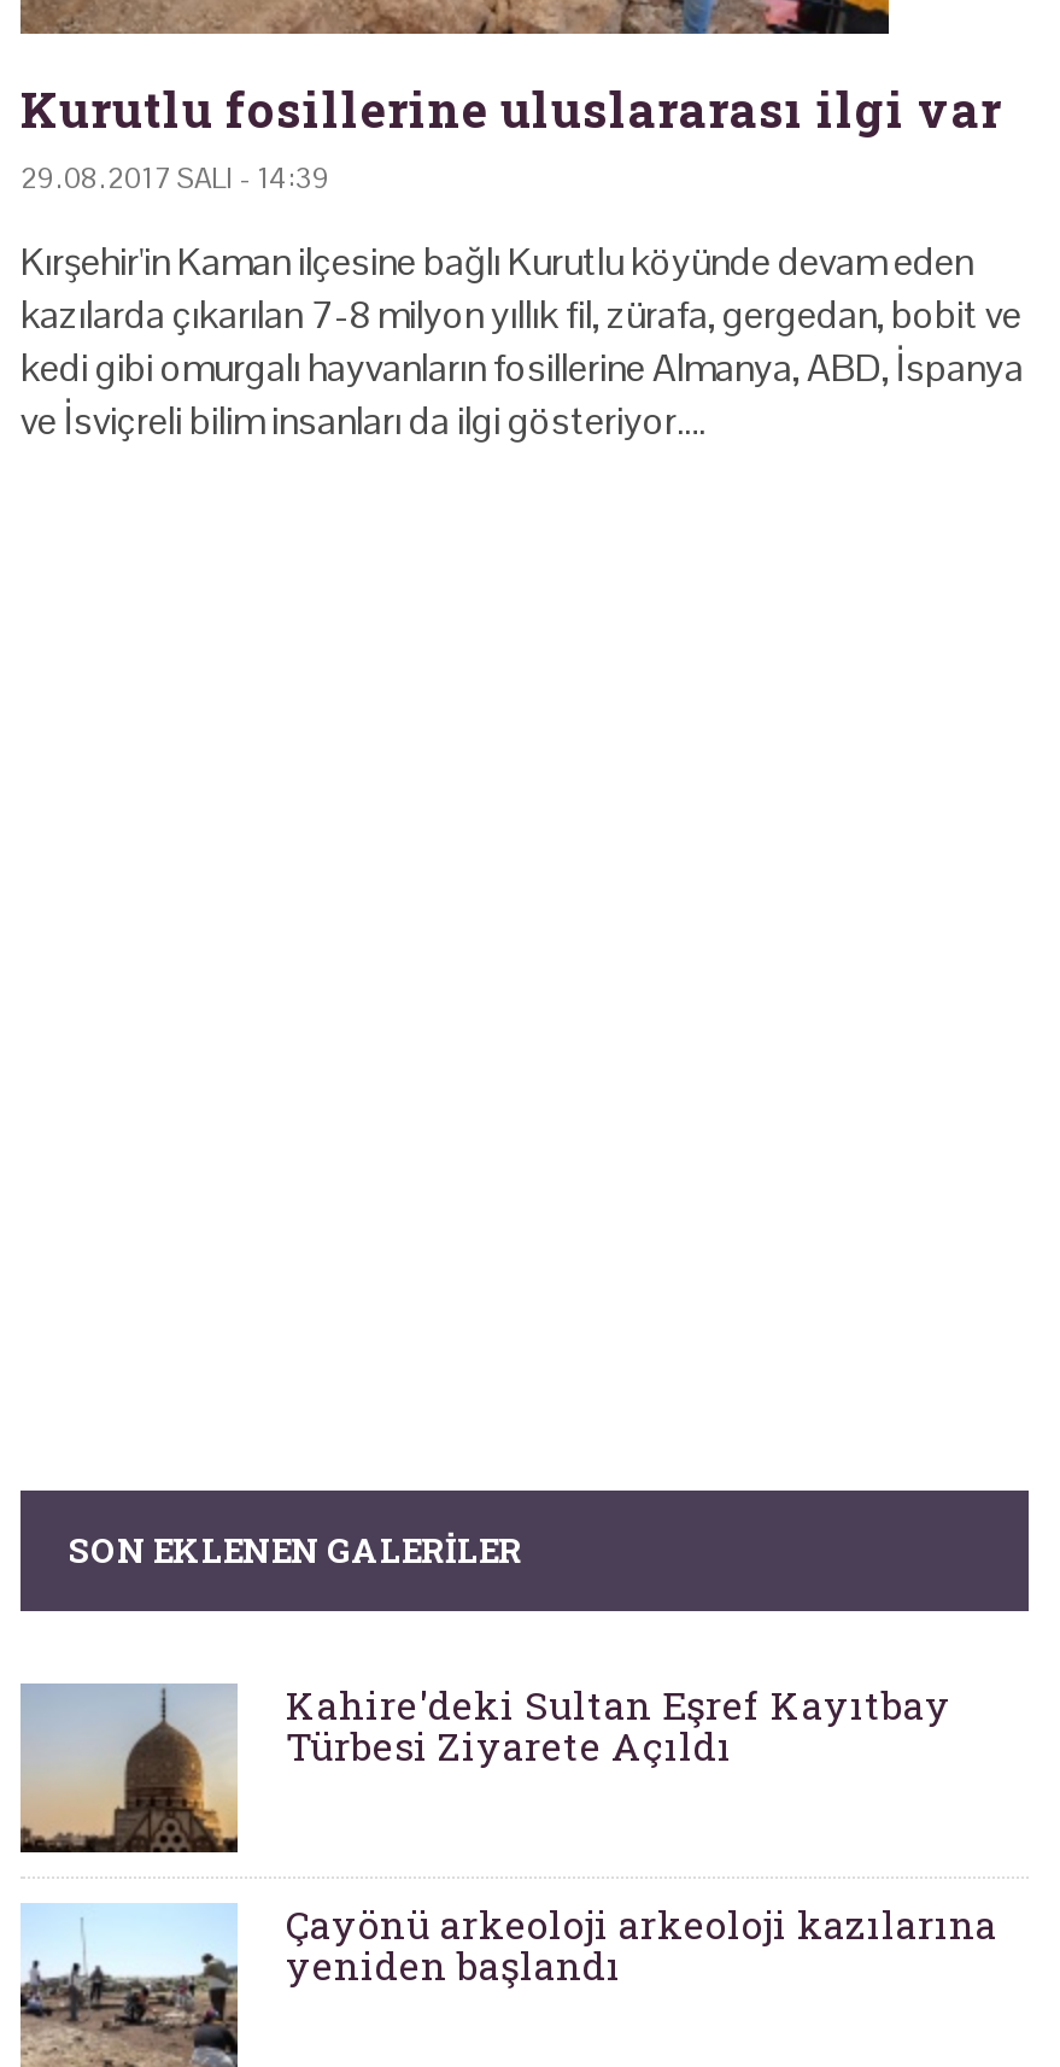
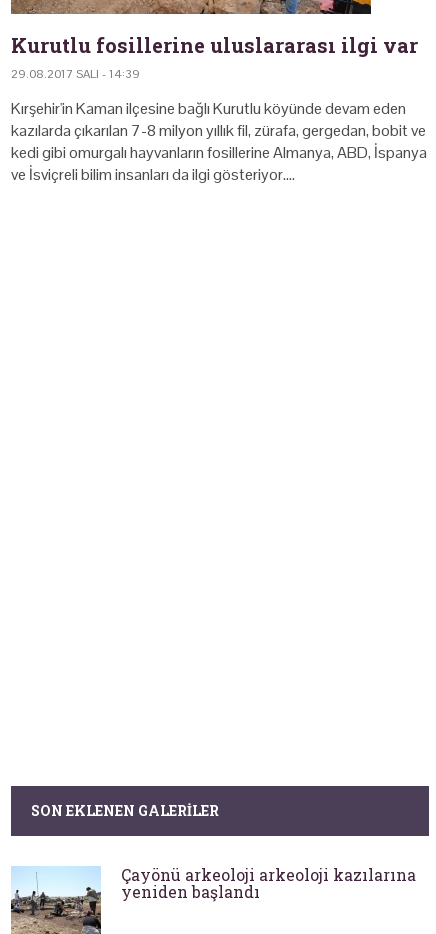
moved down: SON EKLENEN GALERILER

- [image]
- Kahire'deki Sultan Eşref Kayıtbay
- Türbesi Ziyarete Açıldı
